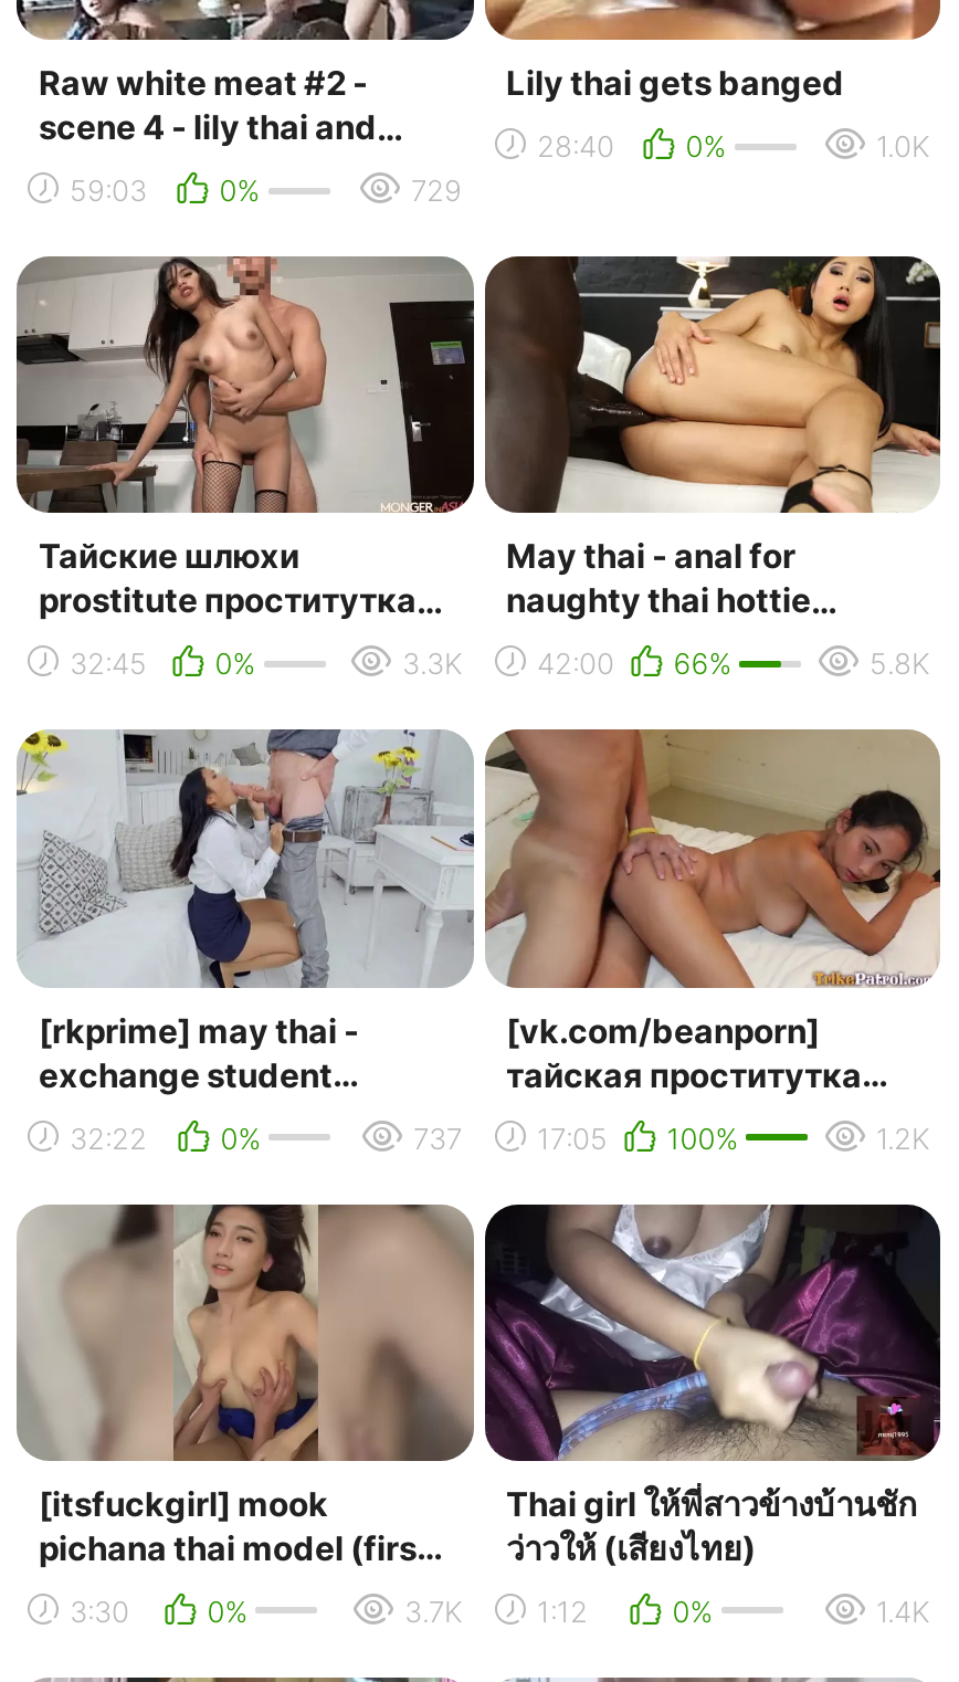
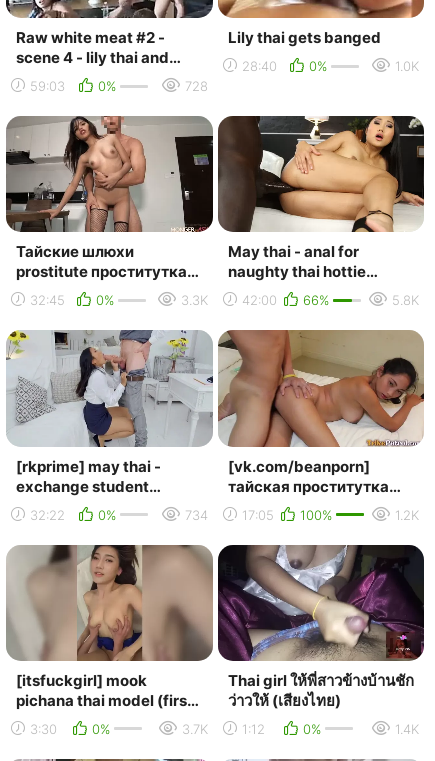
- 729
+ 728

- 737
+ 734
